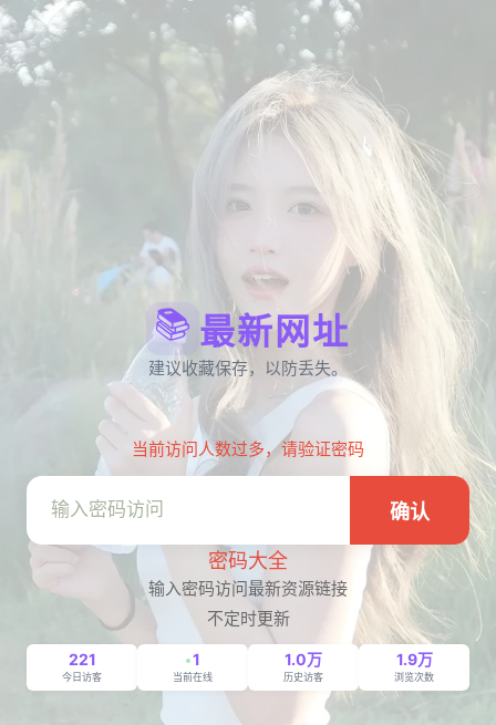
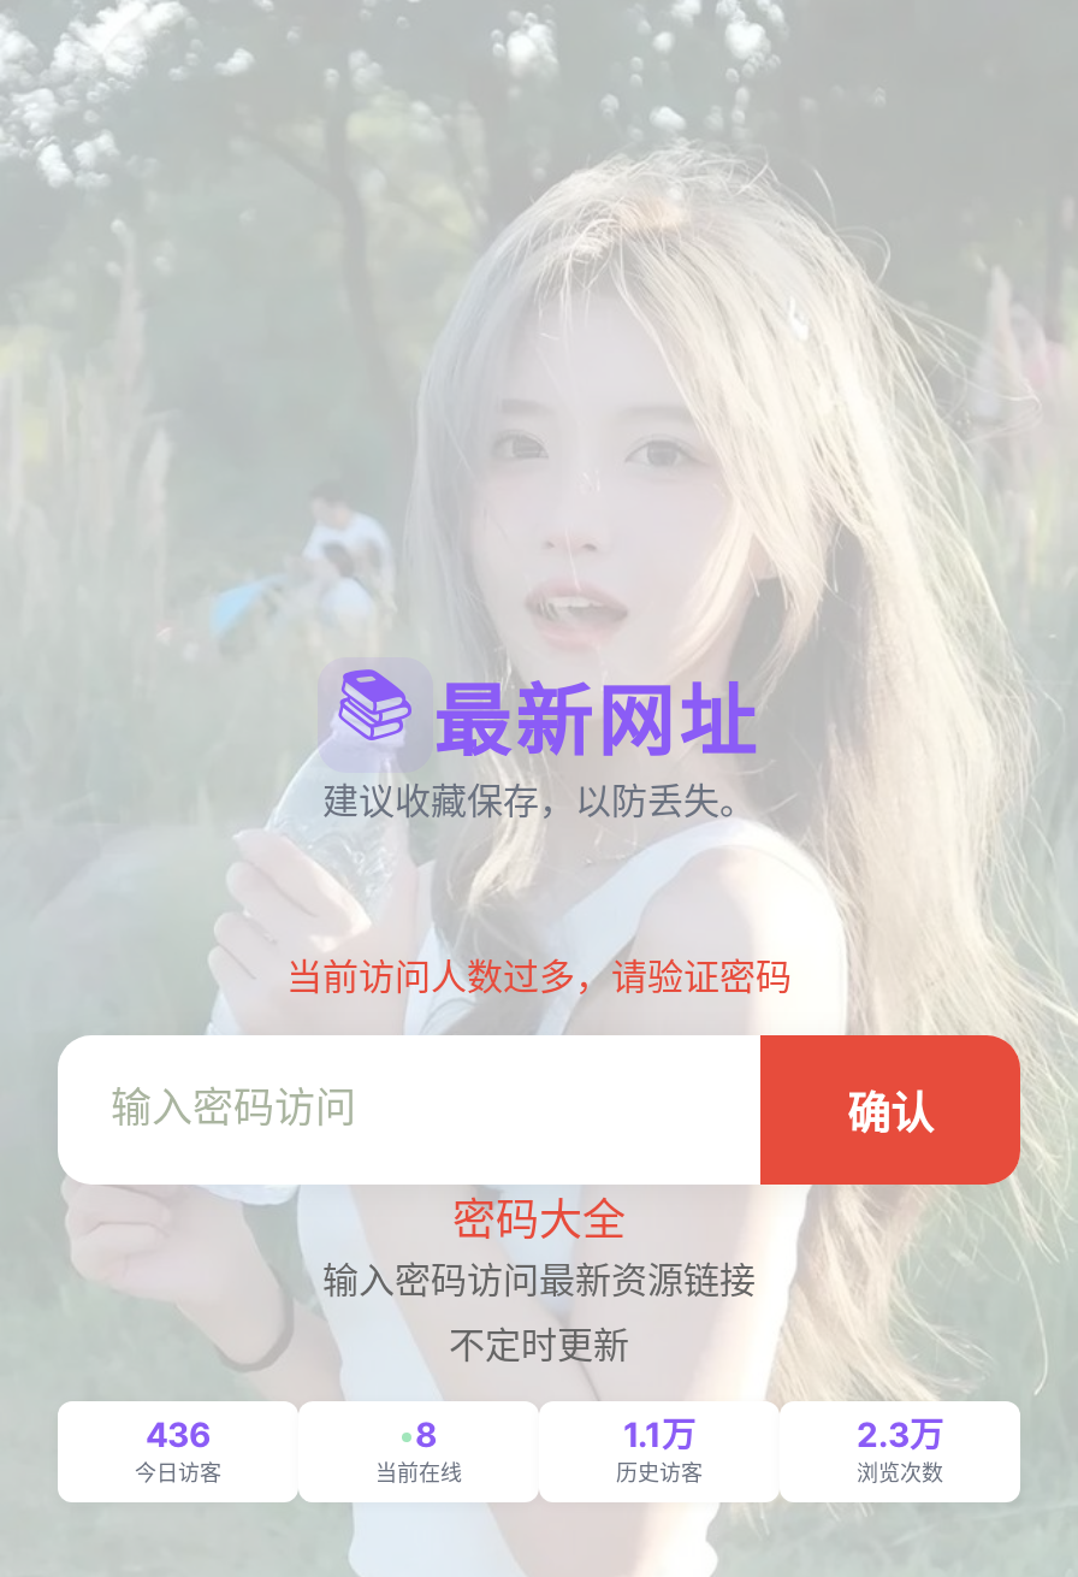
- 221
+ 436

- 1
+ 8

- 1.0万
+ 1.1万

- 1.9万
+ 2.3万
